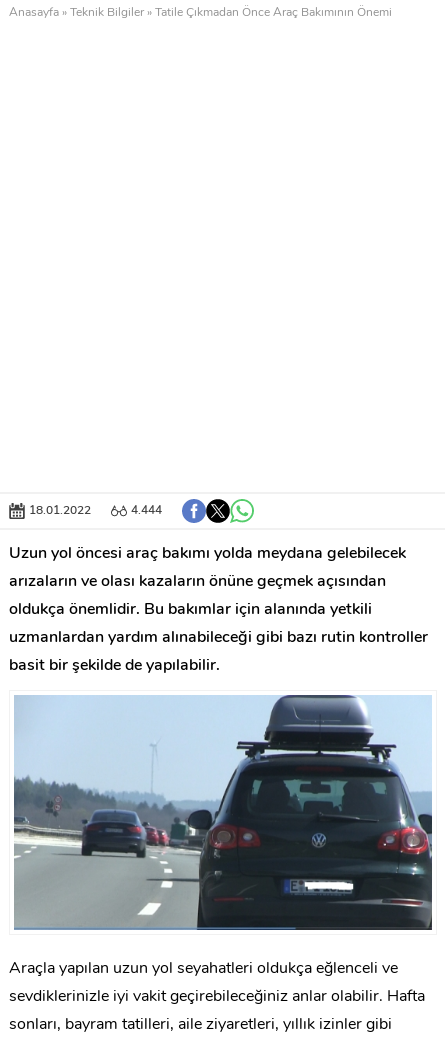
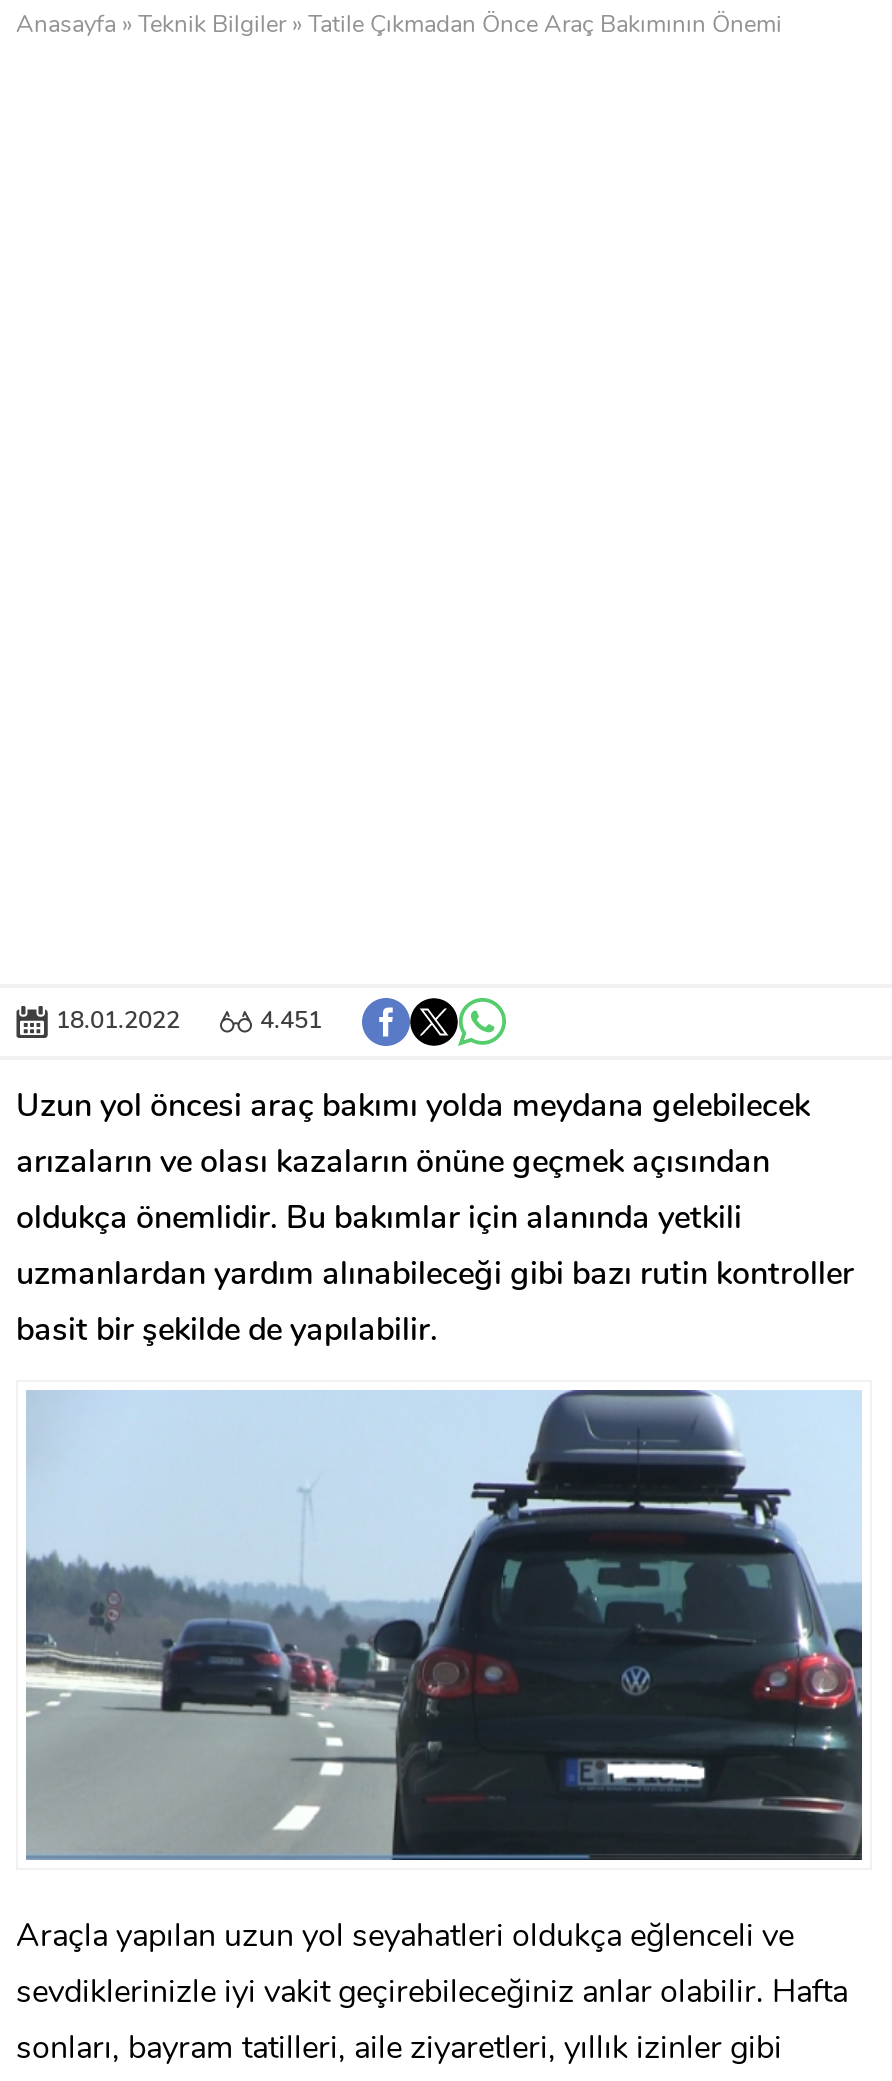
- 4.444
+ 4.451
